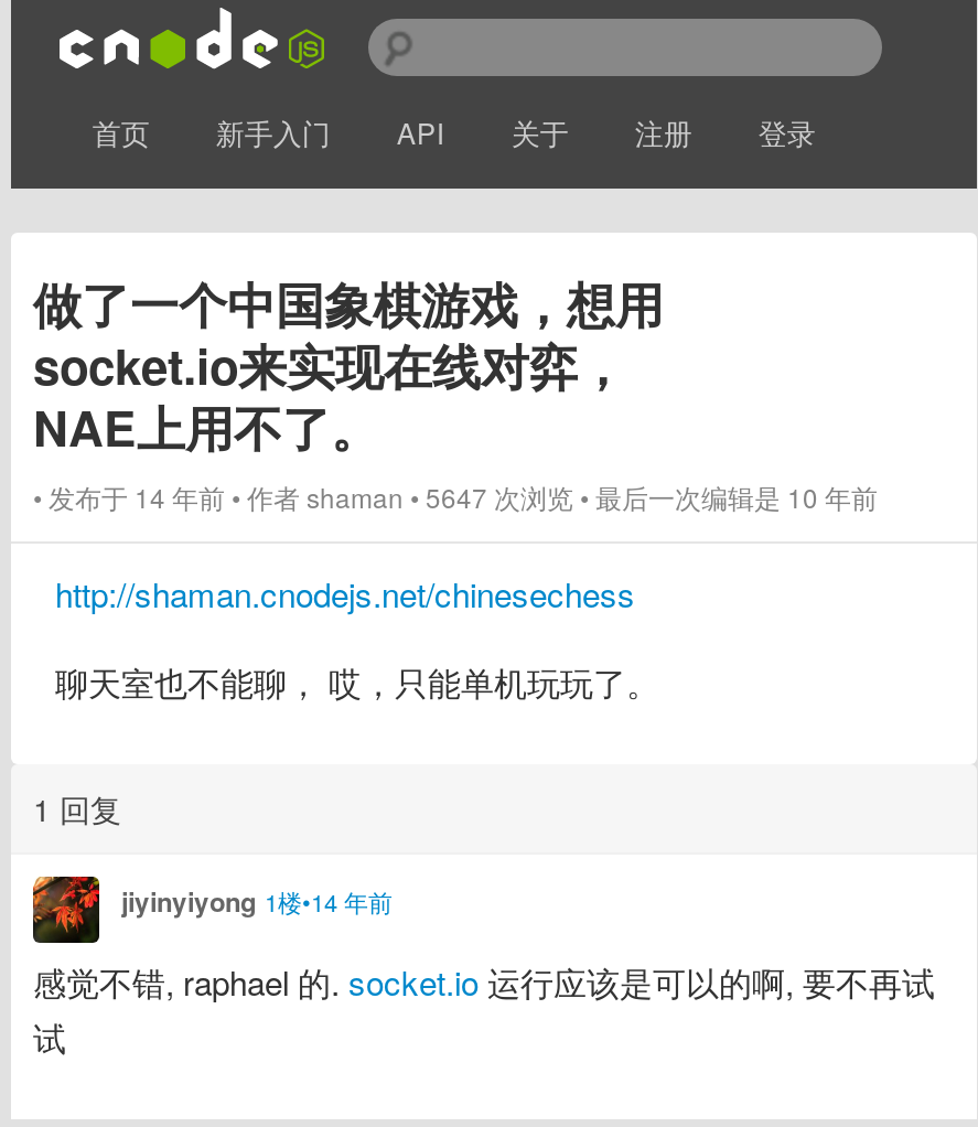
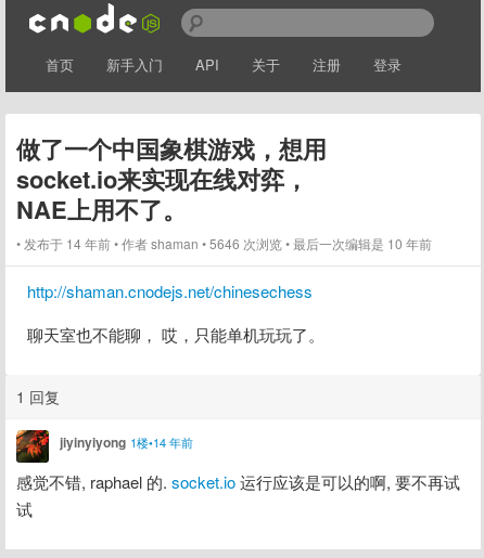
- 发布于 14 年前 作者shaman 5647 次浏览 最后一次编辑是 10 年前
+ 发布于 14 年前 作者shaman 5646 次浏览 最后一次编辑是 10 年前
